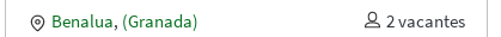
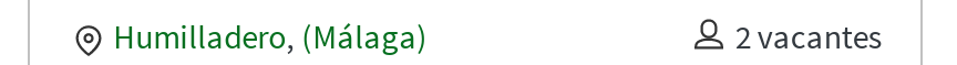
- Benalua, (Granada)
+ Humilladero, (Málaga)
